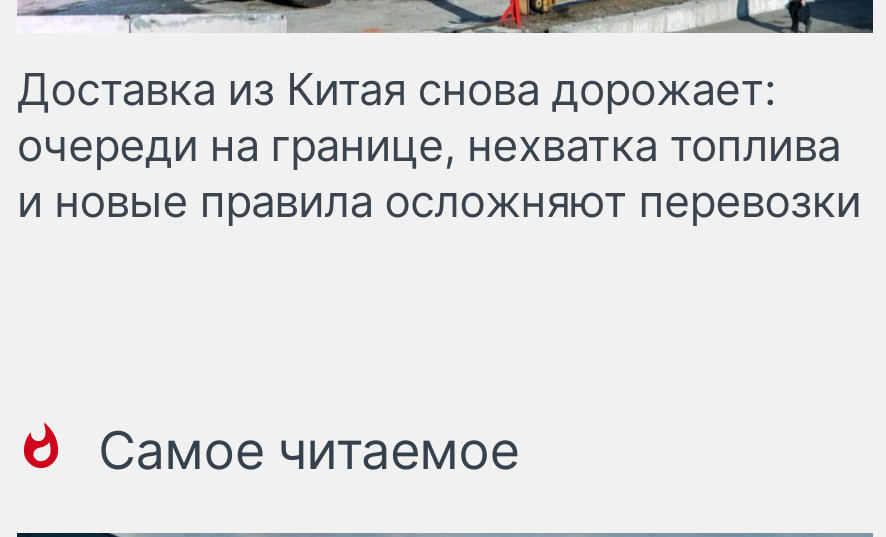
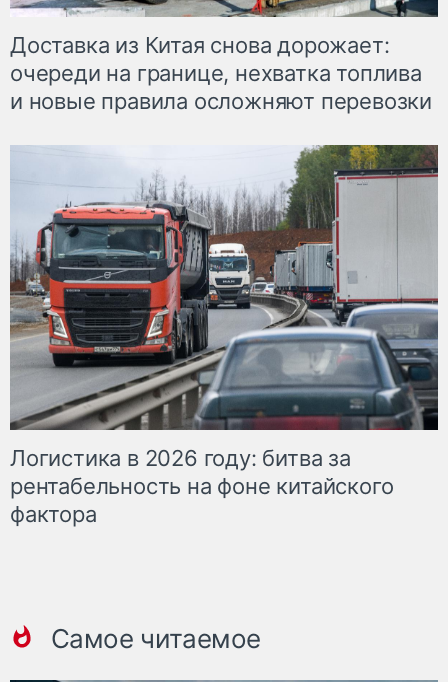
+ [image]
+ Логистика в 2026 году: битва за
+ рентабельность на фоне китайского
+ фактора
